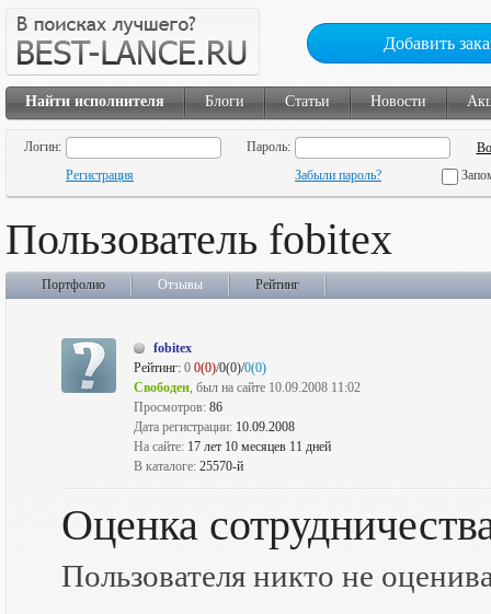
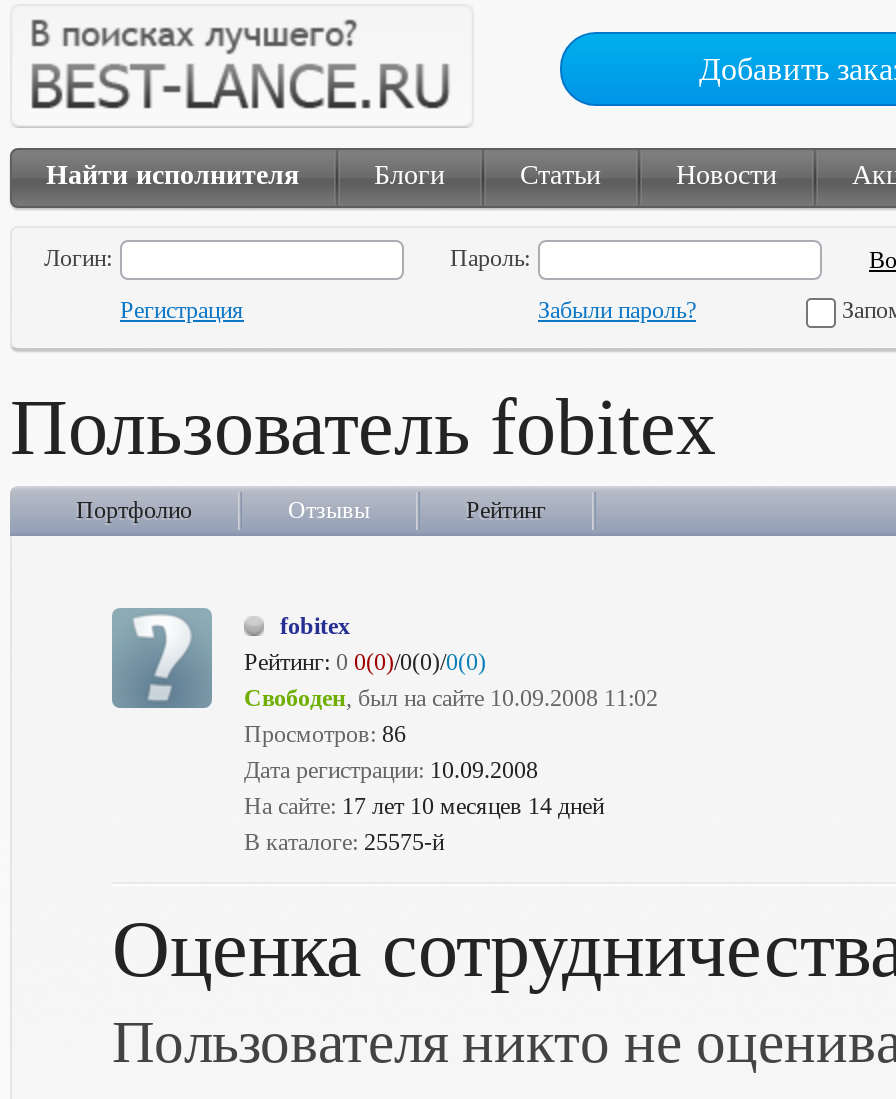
- На сайте: 17 лет 10 месяцев 11 дней
+ На сайте: 17 лет 10 месяцев 14 дней

- В каталоге: 25570-й
+ В каталоге: 25575-й
